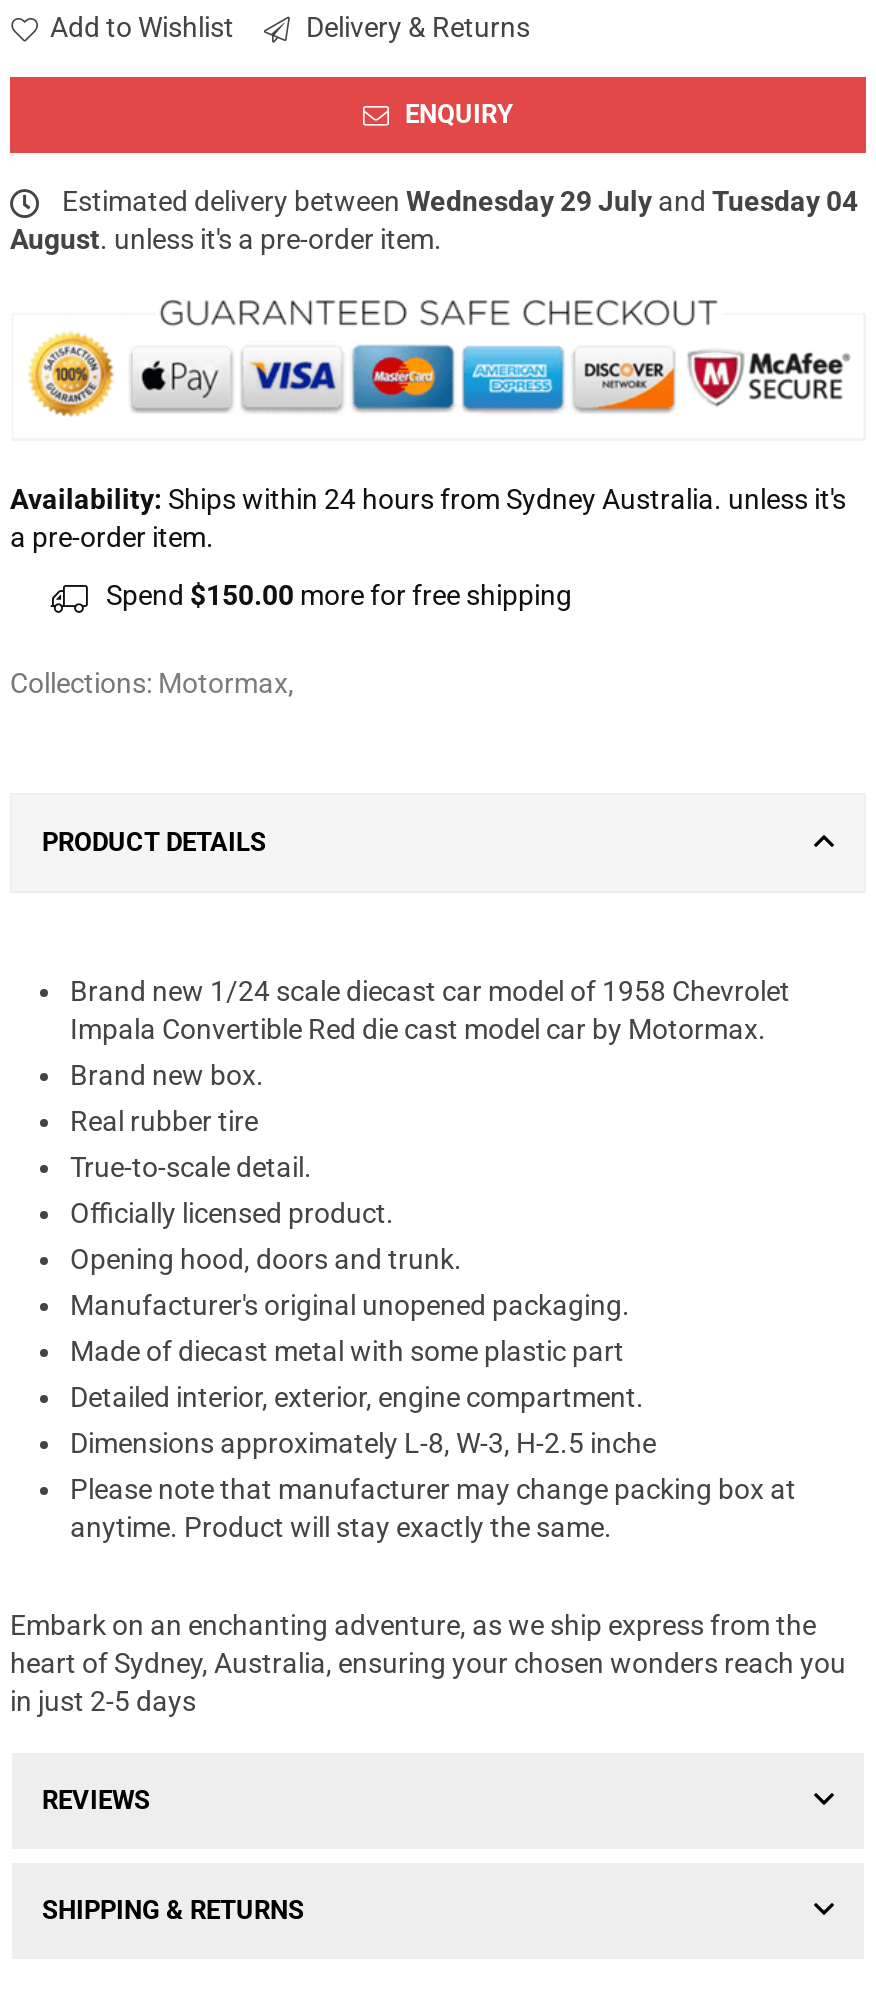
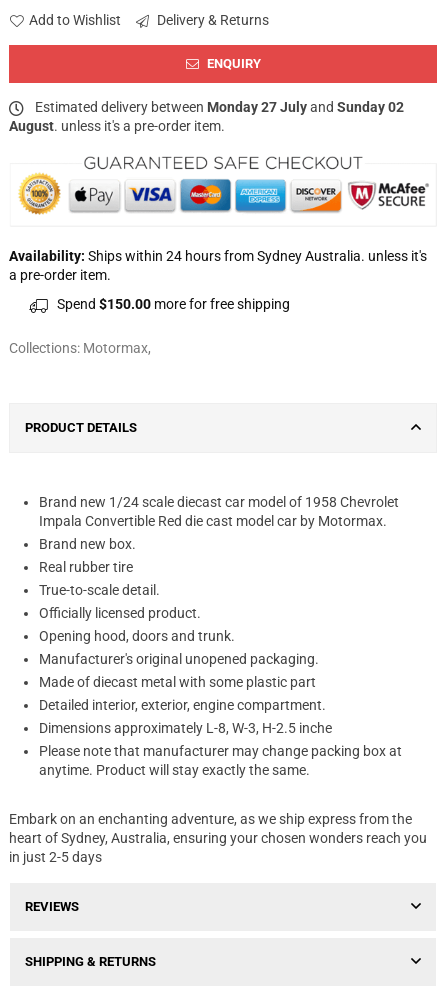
- Estimated delivery between Wednesday 29 July and Tuesday 04
+ Estimated delivery between Monday 27 July and Sunday 02
